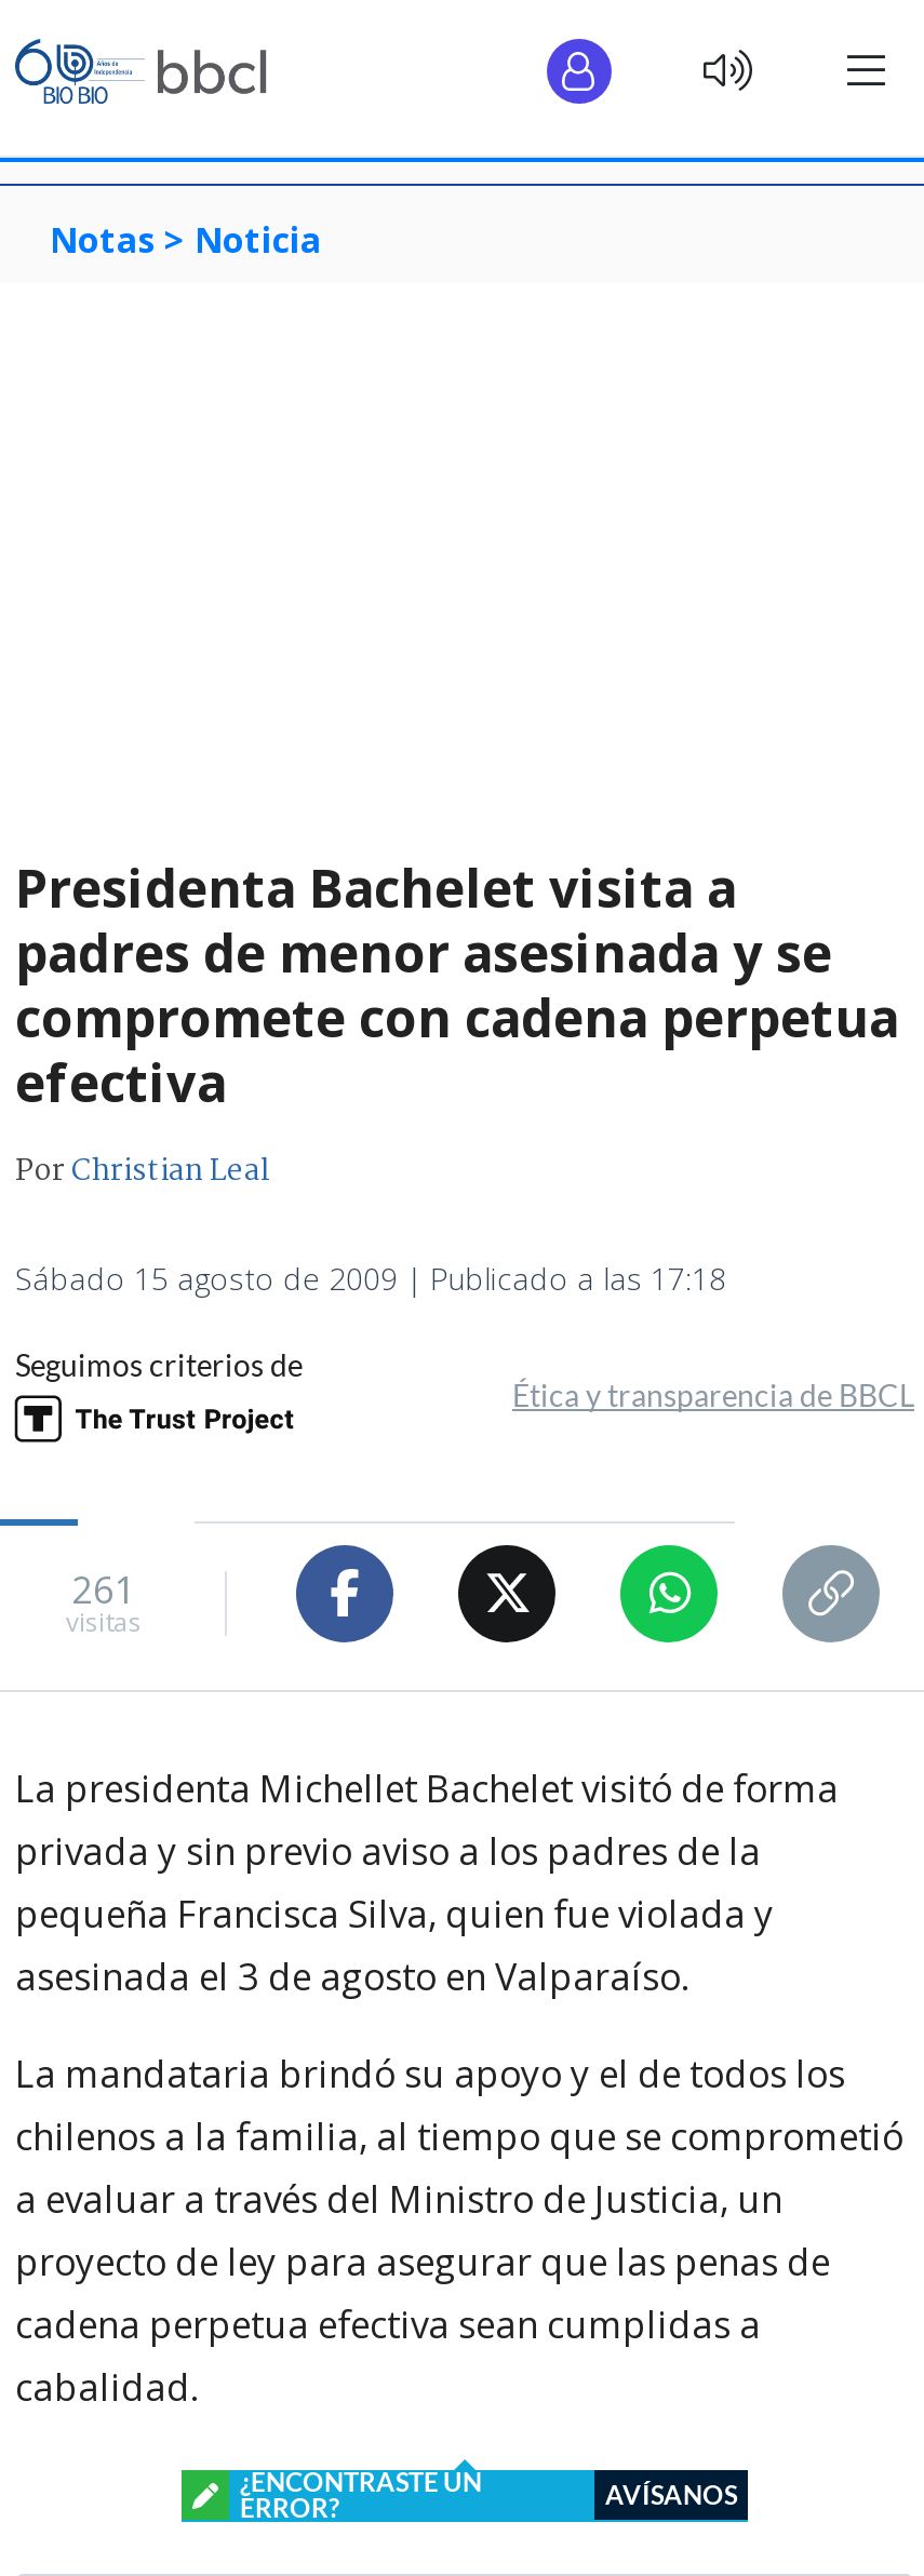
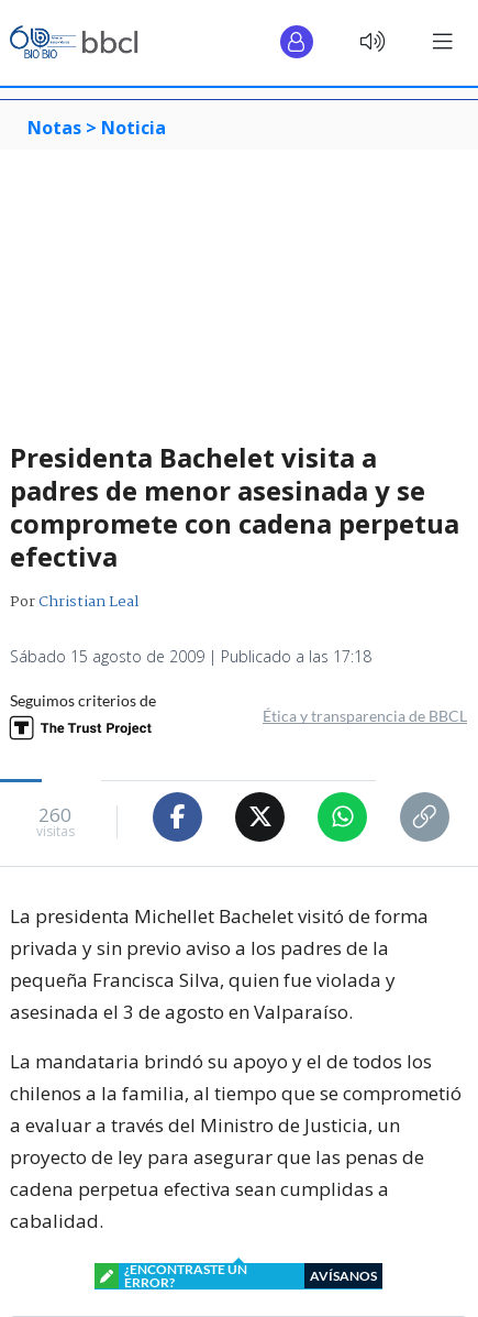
- 261
+ 260
